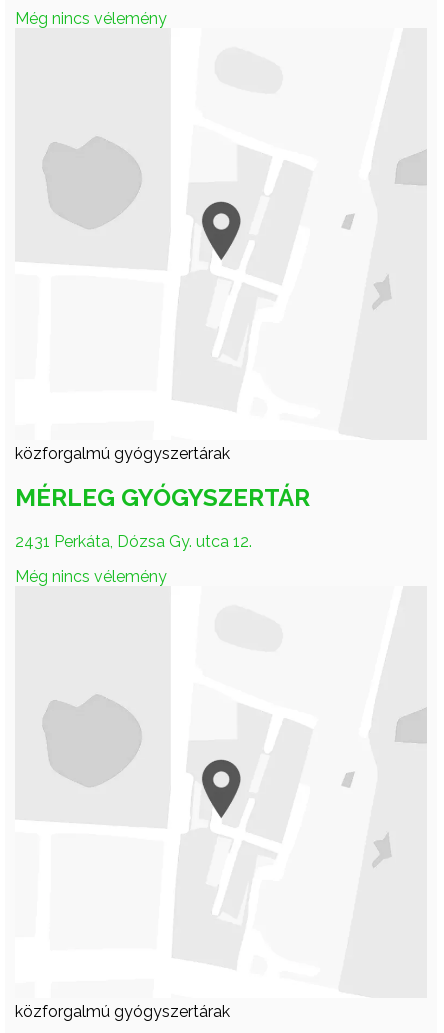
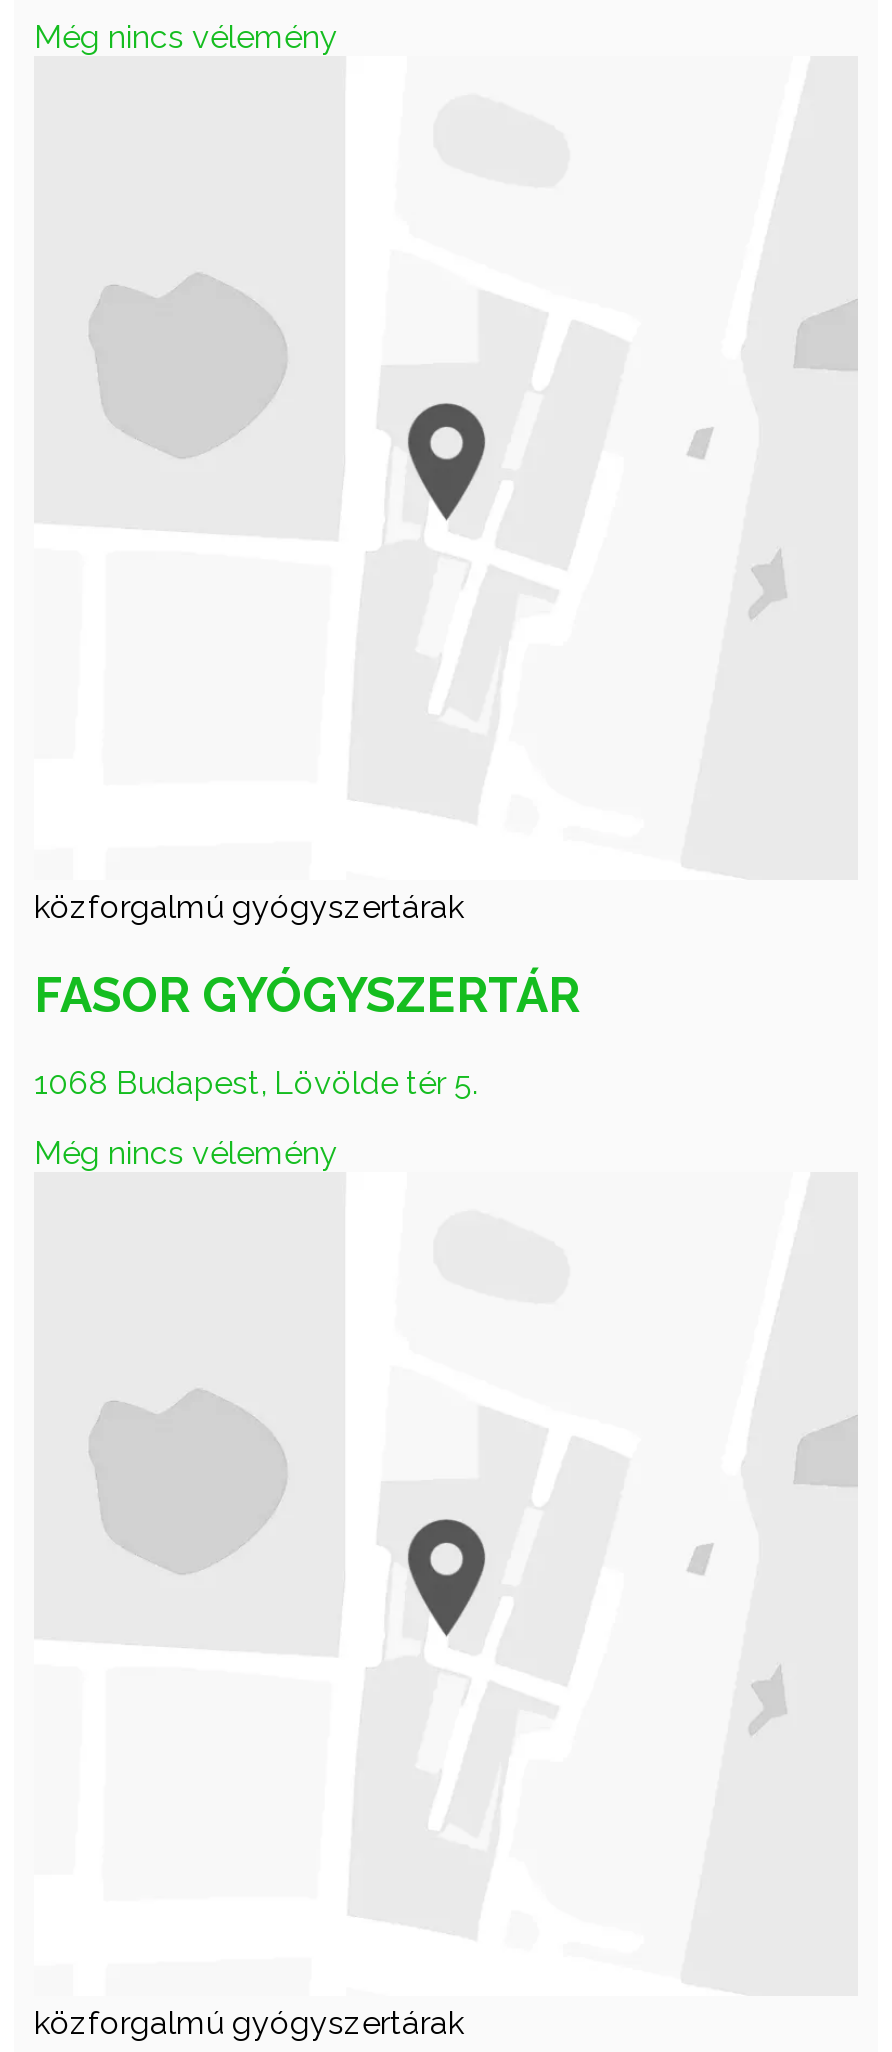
- MÉRLEG GYÓGYSZERTÁR
+ FASOR GYÓGYSZERTÁR

- 2431 Perkáta, Dózsa Gy. utca 12.
+ 1068 Budapest, Lövölde tér 5.
